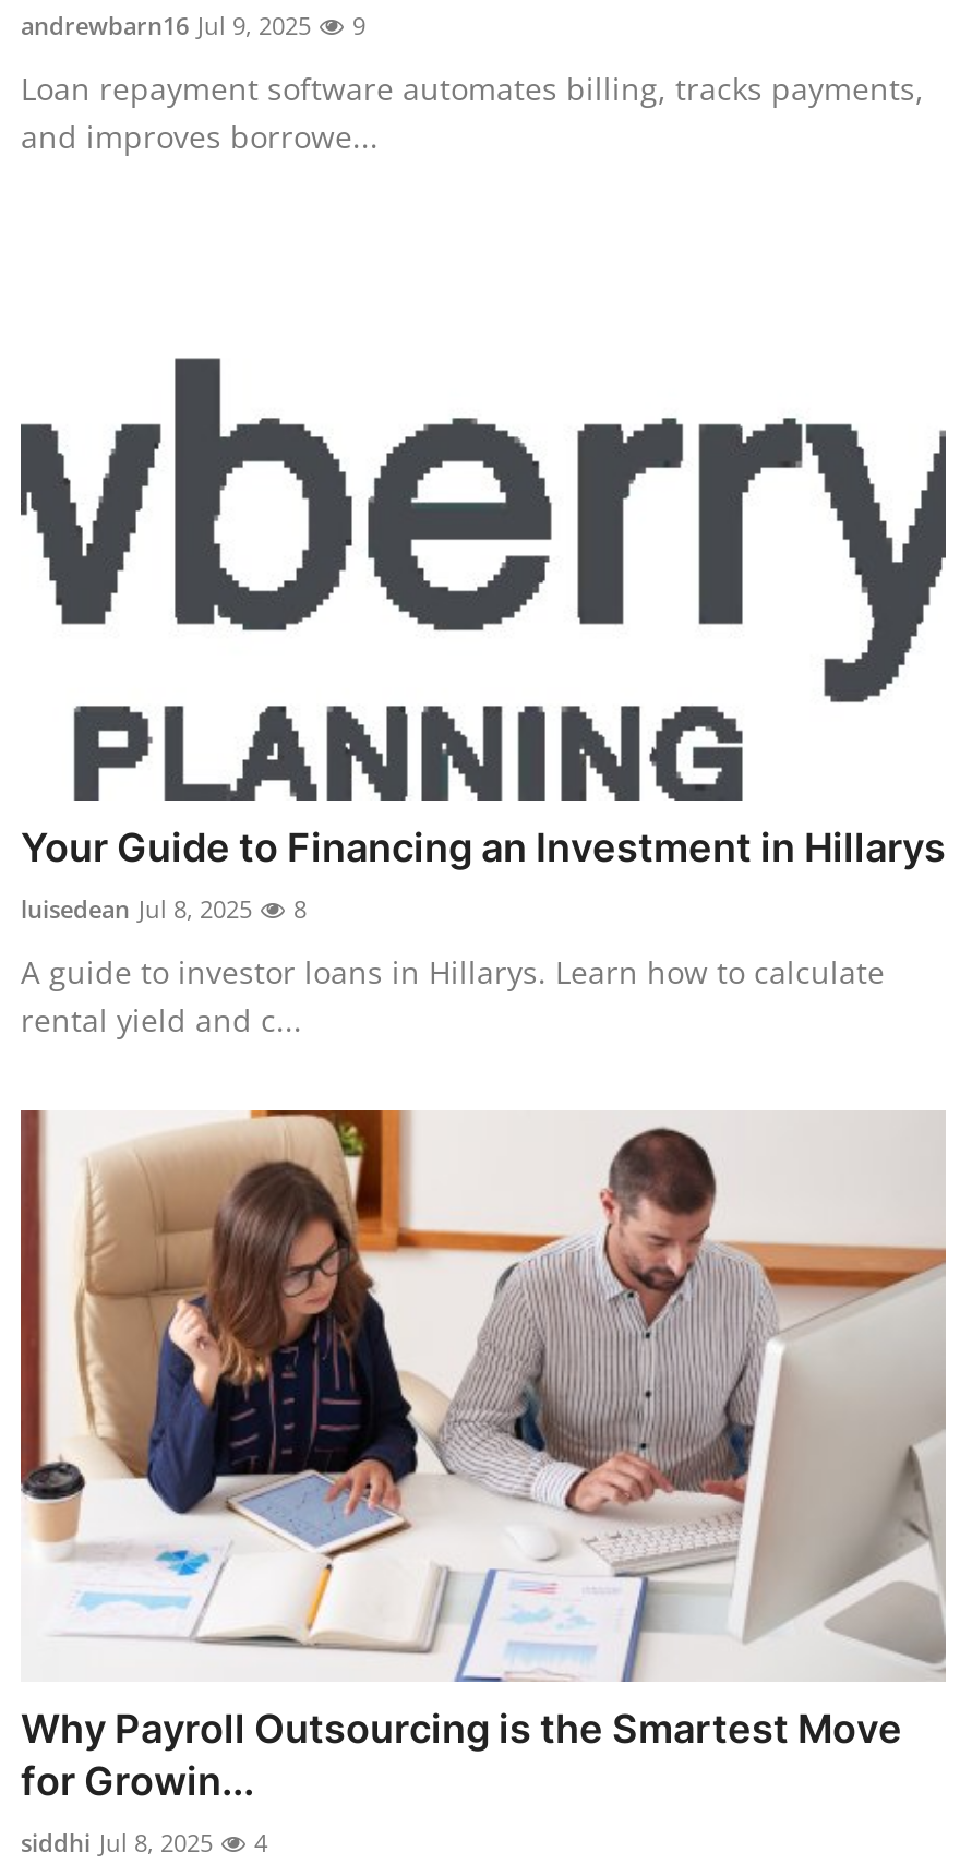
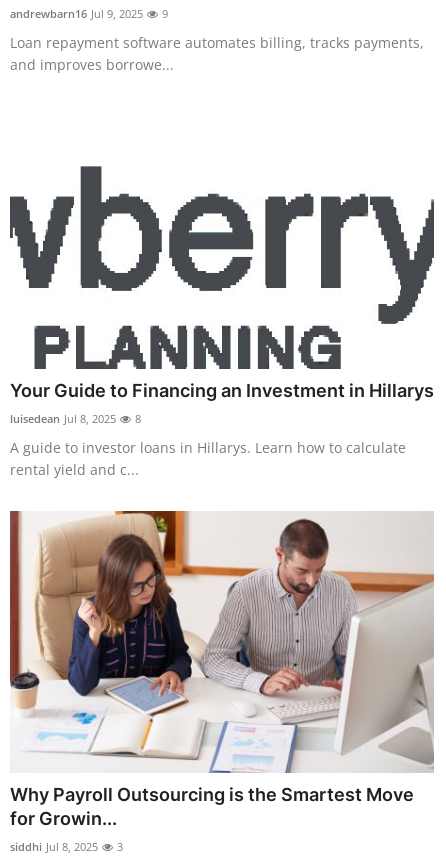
- siddhi Jul 8, 2025 4
+ siddhi Jul 8, 2025 3
